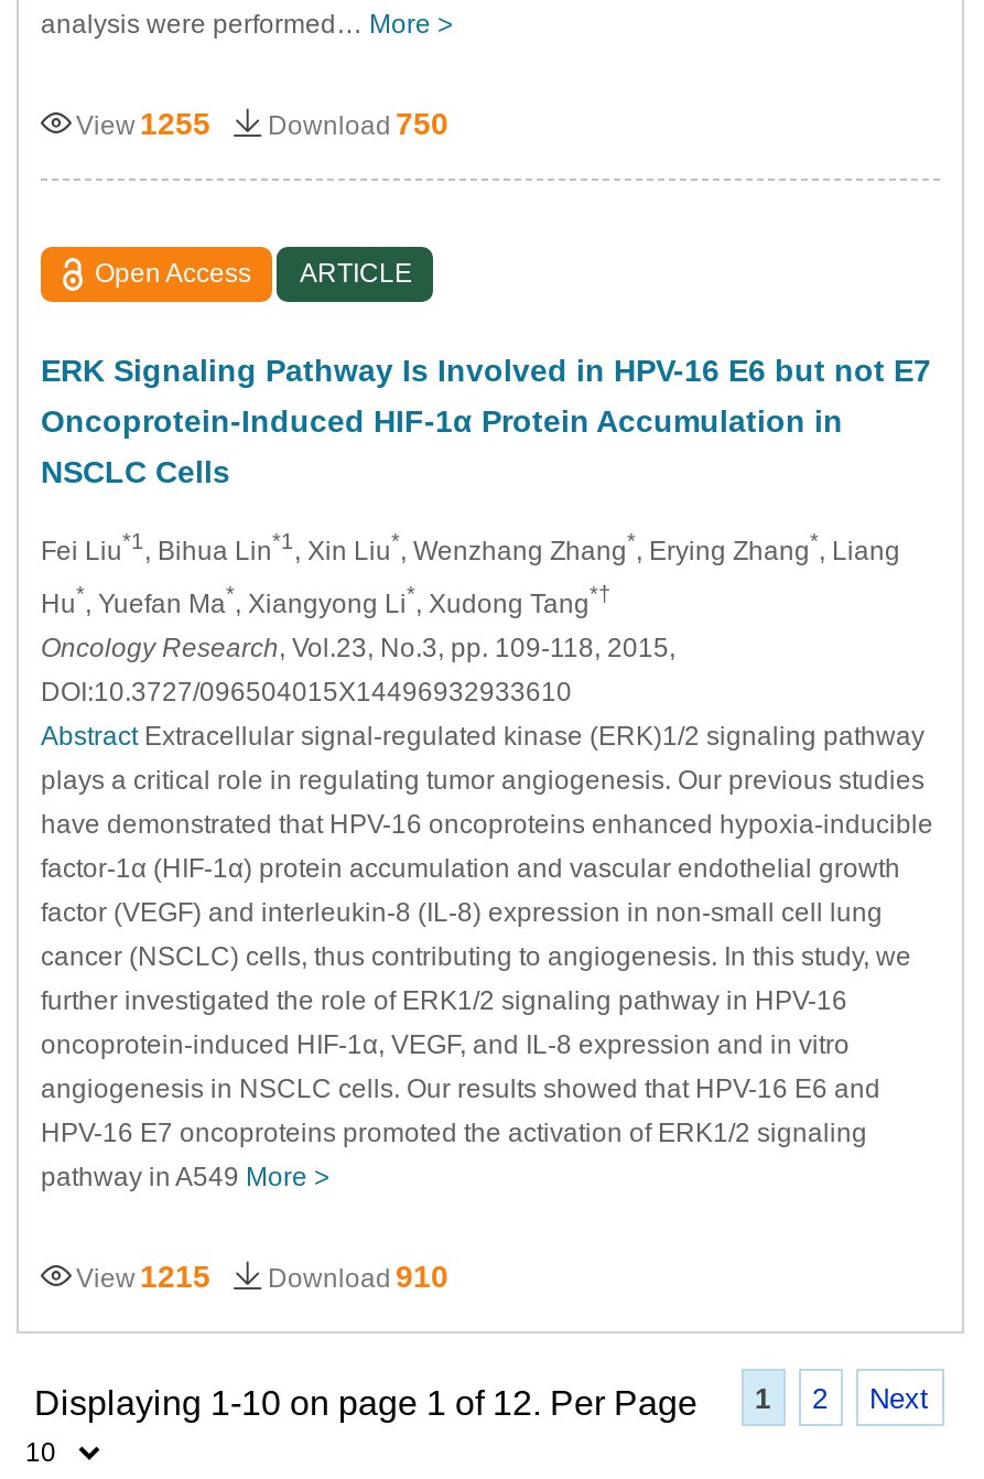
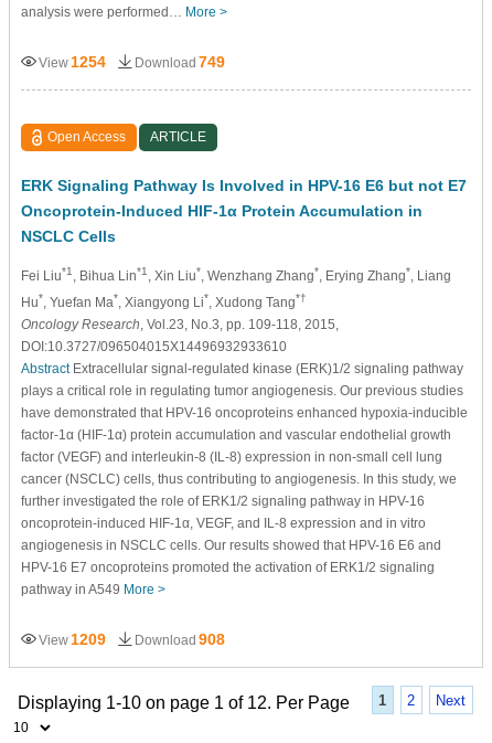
- View 1255
+ View 1254

- Download 750
+ Download 749

- View 1215
+ View 1209

- Download 910
+ Download 908
